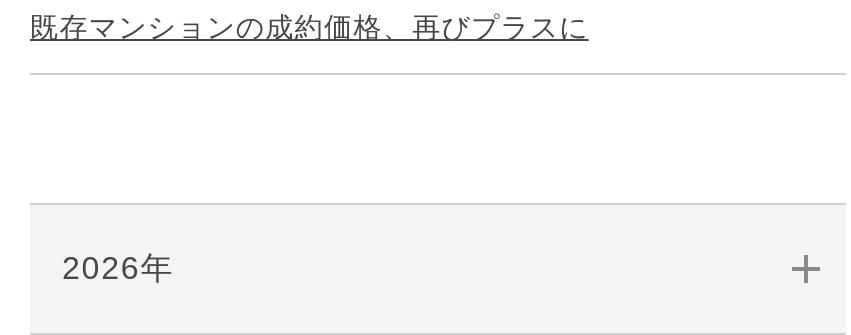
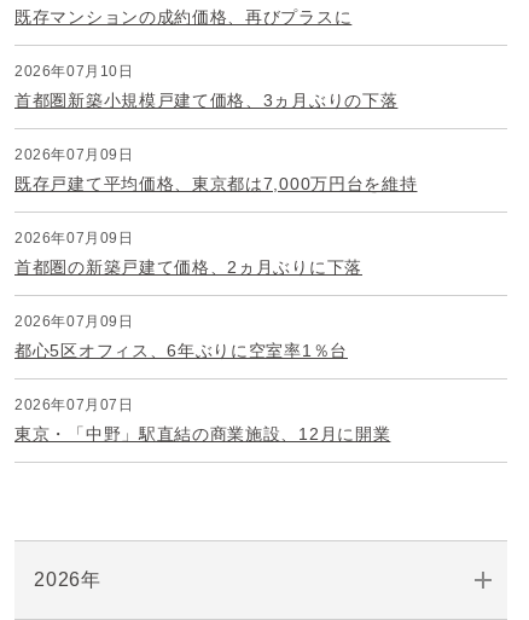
+ 2026年07月10日
+ 首都圏新築小規模戸建て価格、3ヵ月ぶりの下落
+ 2026年07月09日
+ 既存戸建て平均価格、東京都は7,000万円台を維持
+ 2026年07月09日
+ 首都圏の新築戸建て価格、2ヵ月ぶりに下落
+ 2026年07月09日
+ 都心5区オフィス、6年ぶりに空室率1％台
+ 2026年07月07日
+ 東京・「中野」駅直結の商業施設、12月に開業
